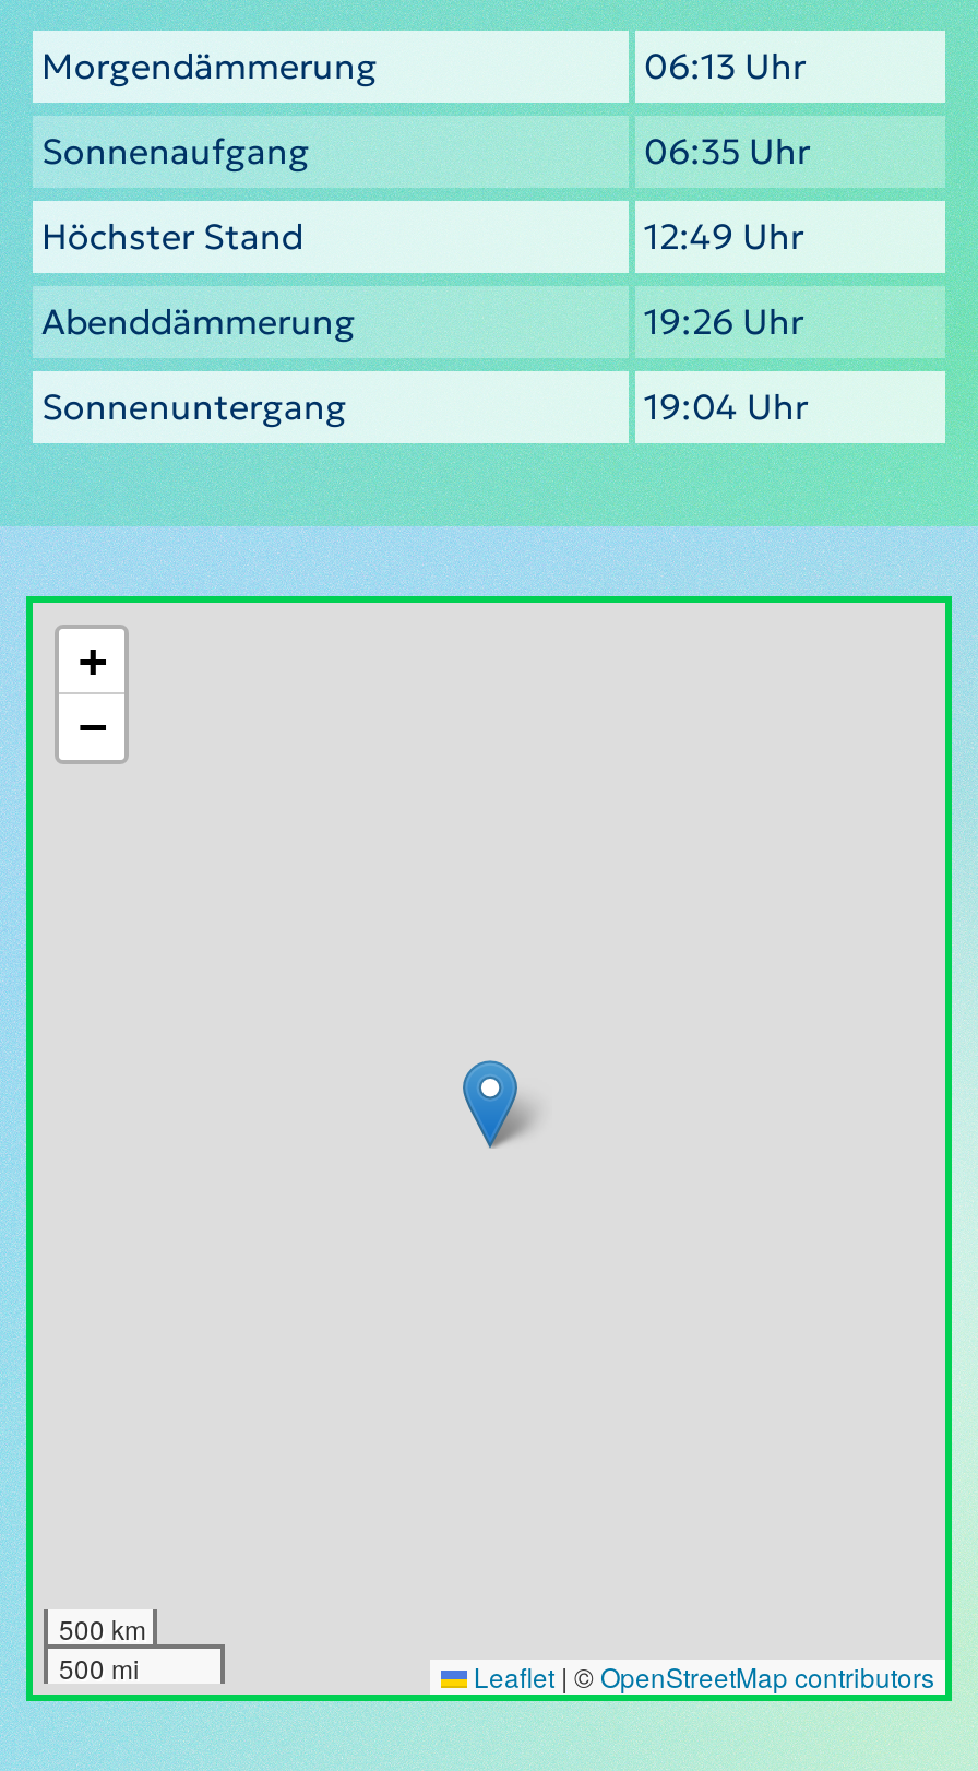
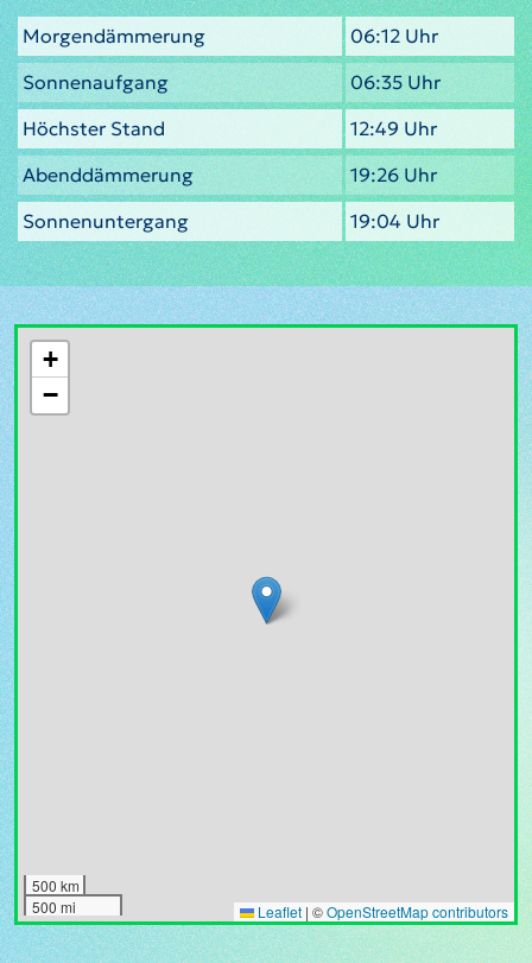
- 06:13 Uhr
+ 06:12 Uhr
